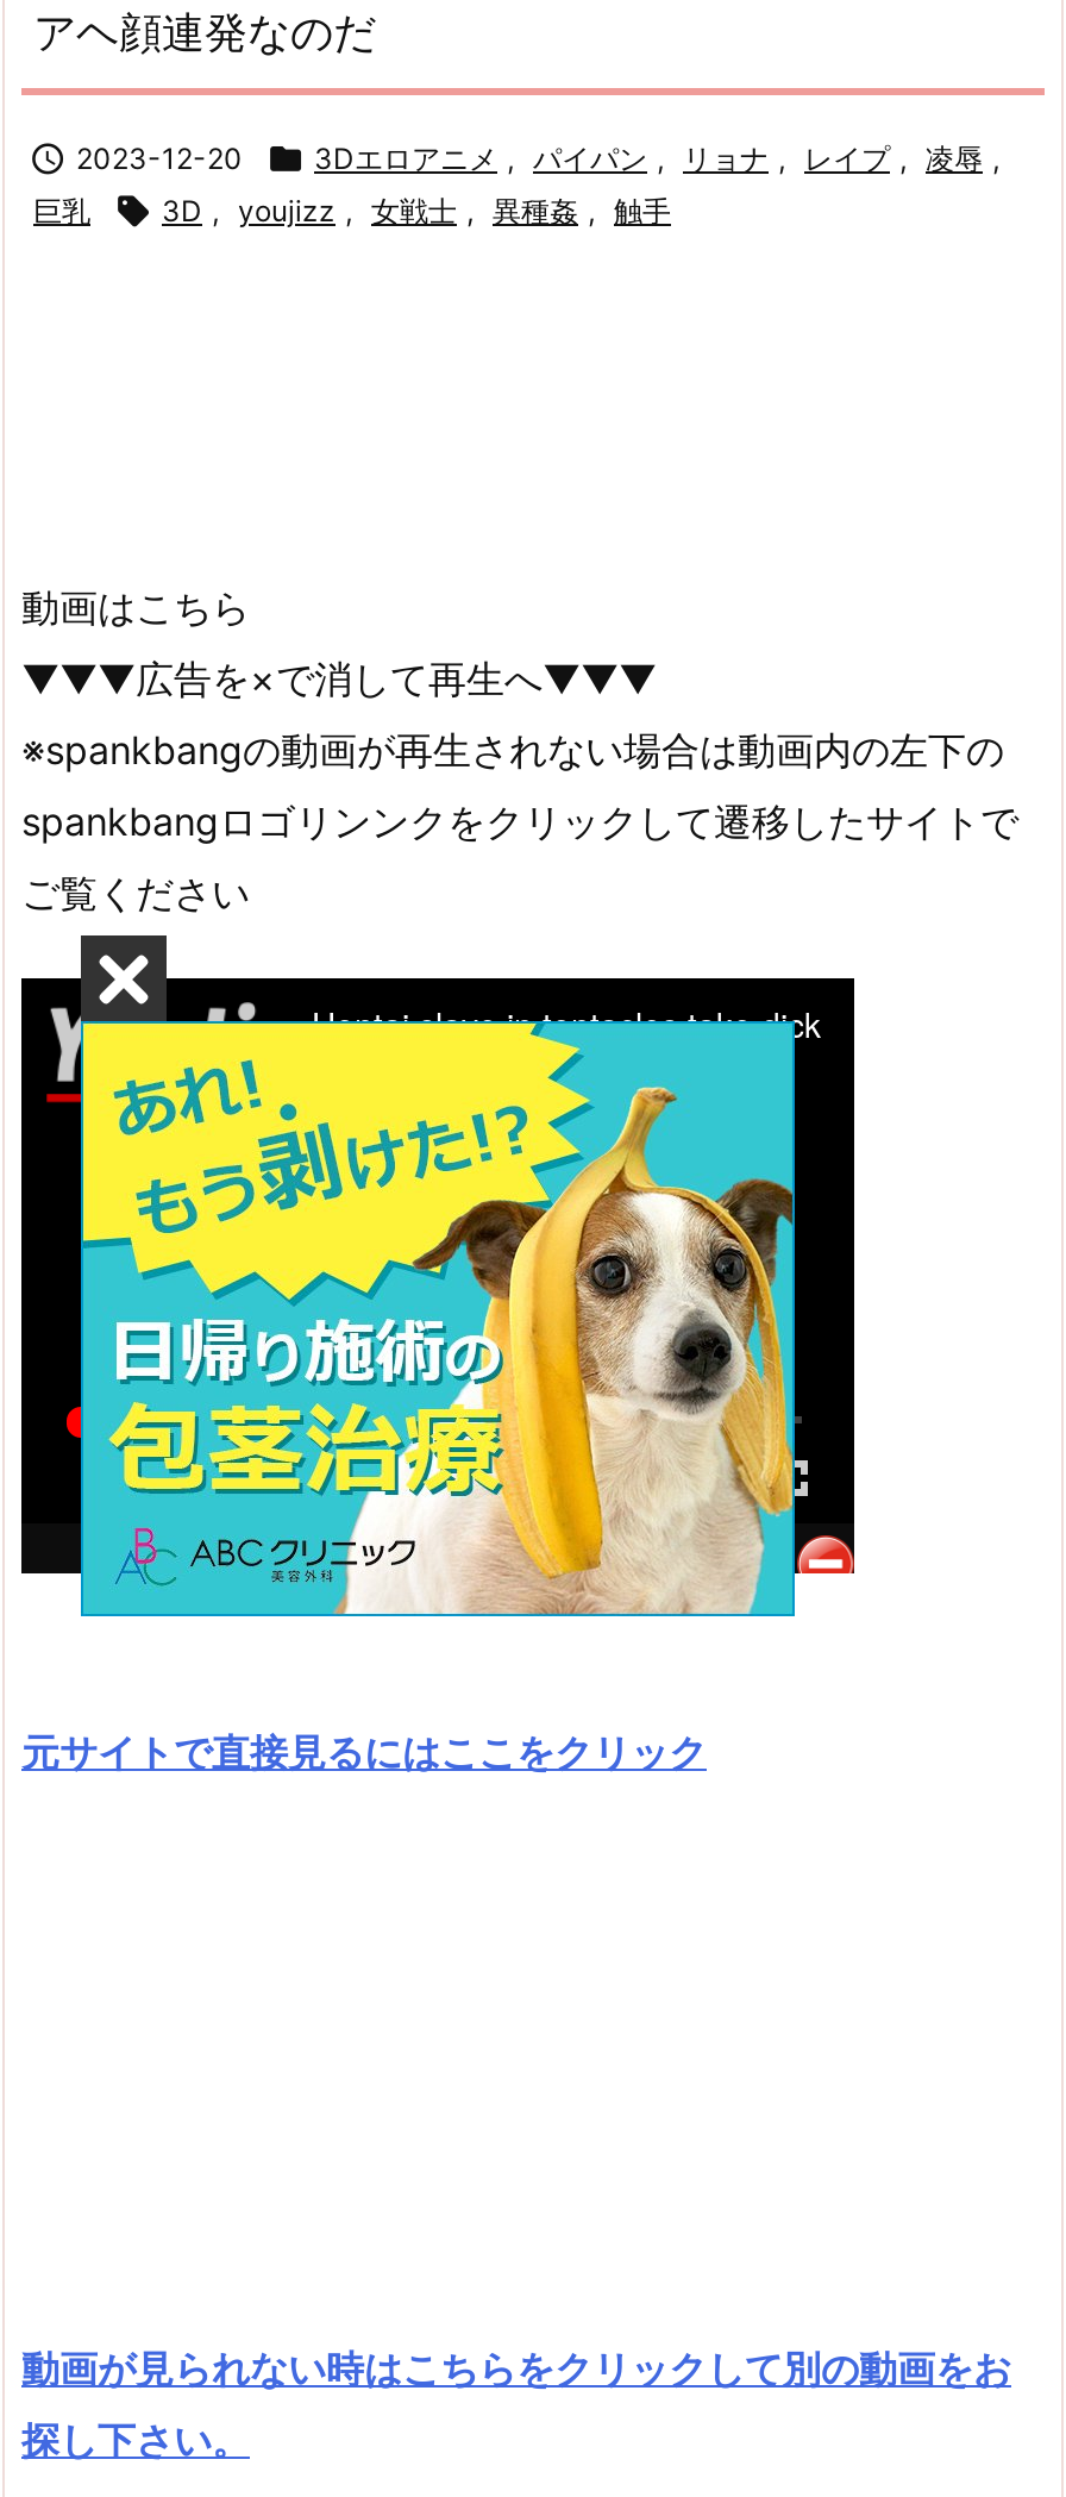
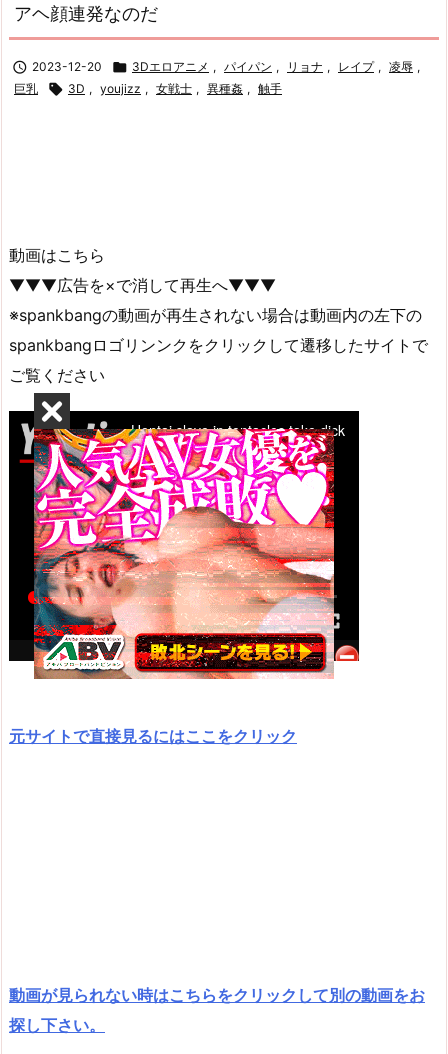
- [image]
+ [image]
